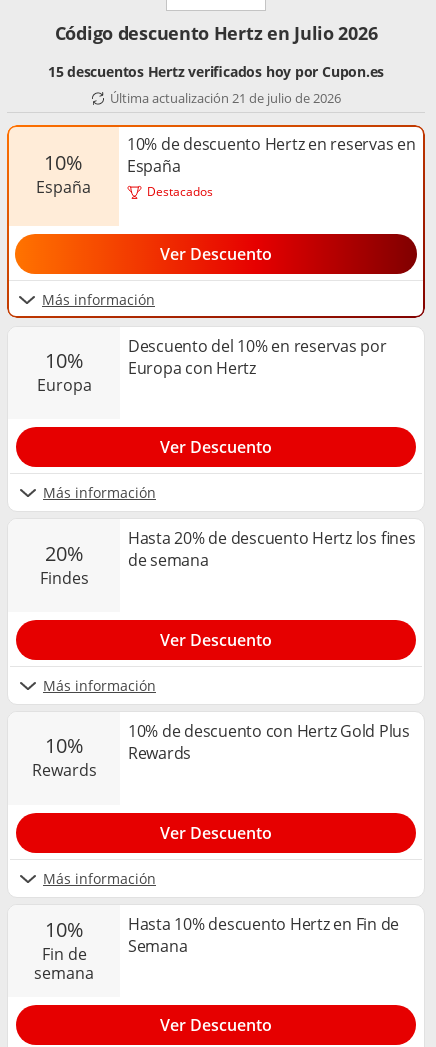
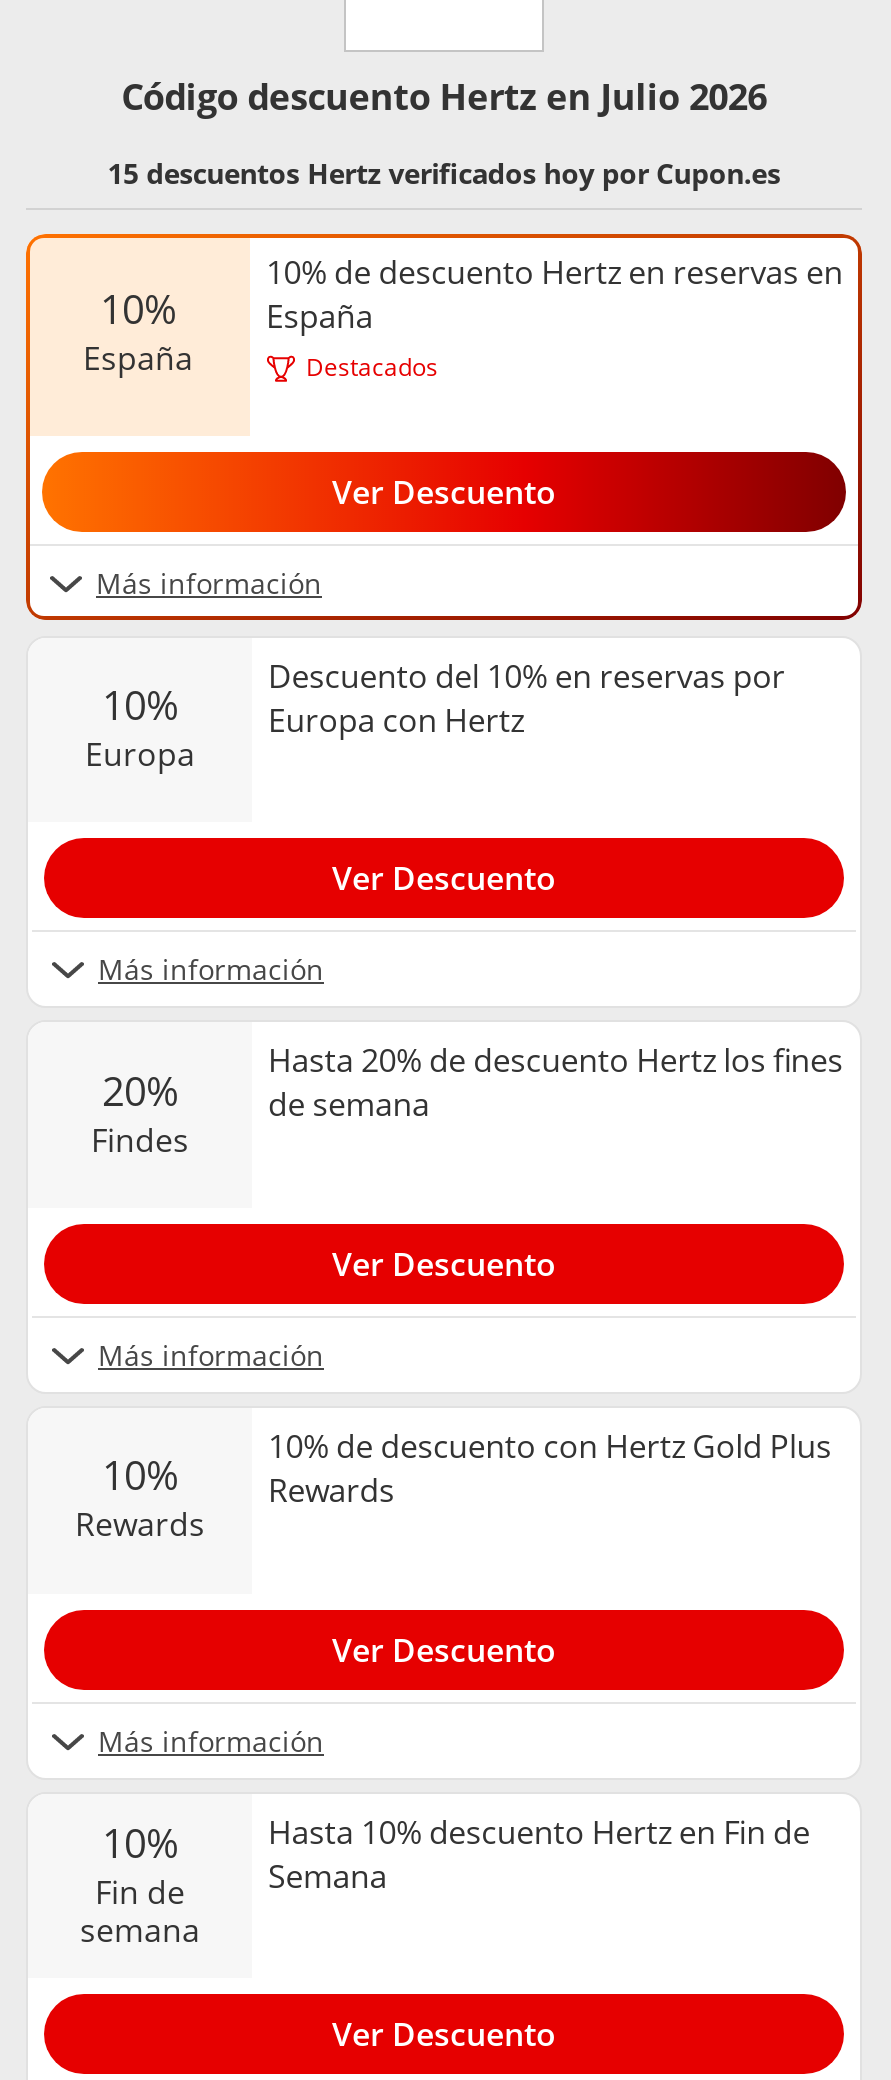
- Última actualización 21 de julio de 2026
